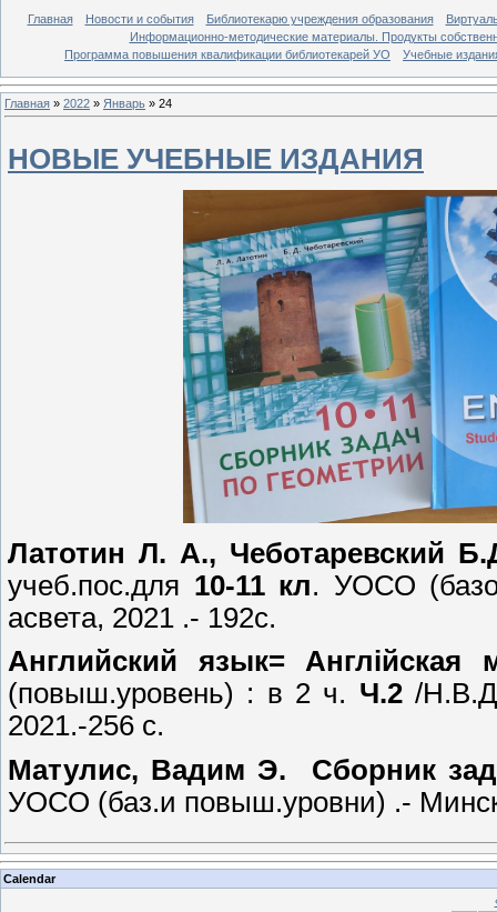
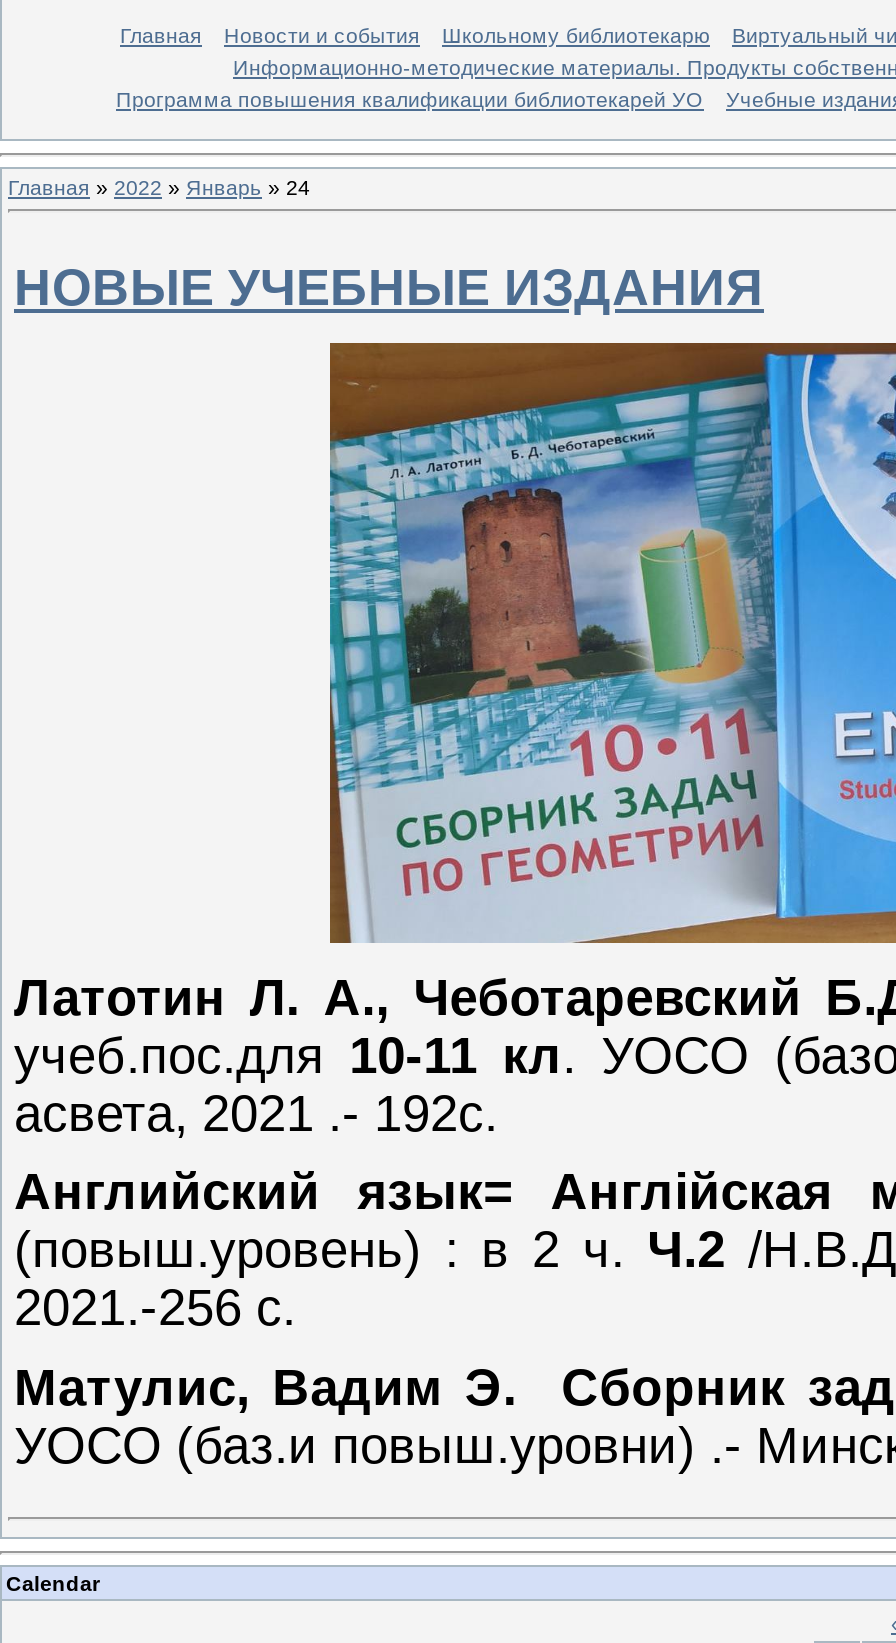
- Библиотекарю учреждения образования
+ Школьному библиотекарю
